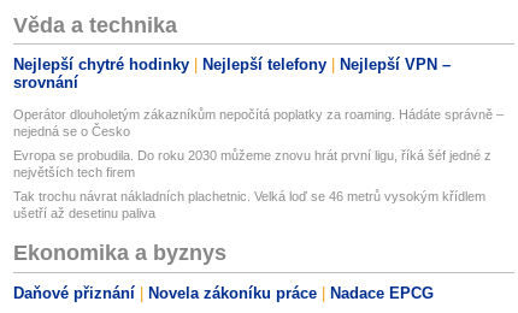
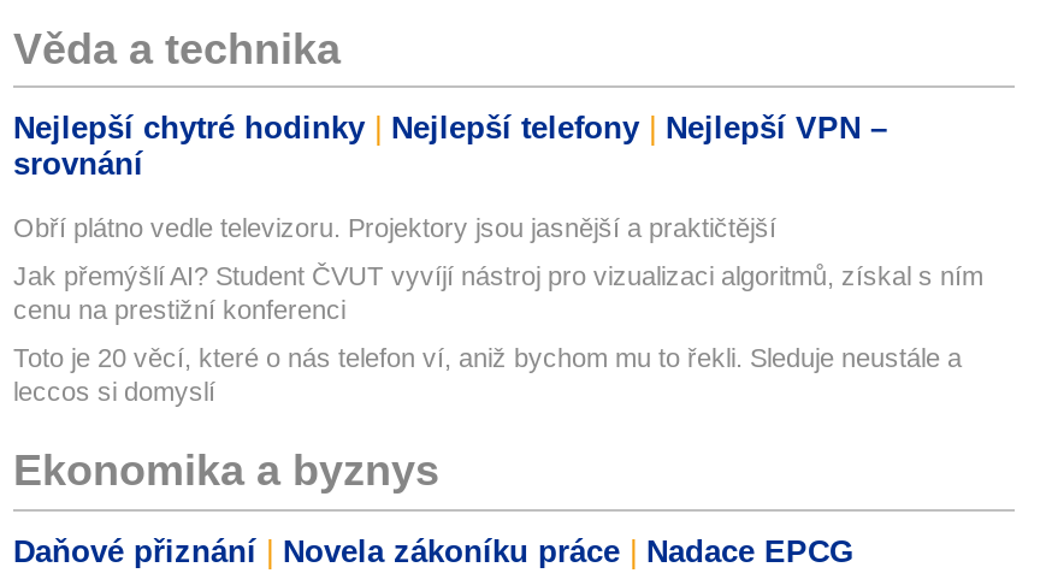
- Operátor dlouholetým zákazníkům nepočítá poplatky za roaming. Hádáte správně –
- nejedná se o Česko
+ Obří plátno vedle televizoru. Projektory jsou jasnější a praktičtější

- Evropa se probudila. Do roku 2030 můžeme znovu hrát první ligu, říká šéf jedné z
- největších tech firem
+ Jak přemýšlí AI? Student ČVUT vyvíjí nástroj pro vizualizaci algoritmů, získal s ním
+ cenu na prestižní konferenci

- Tak trochu návrat nákladních plachetnic. Velká loď se 46 metrů vysokým křídlem
- ušetří až desetinu paliva
+ Toto je 20 věcí, které o nás telefon ví, aniž bychom mu to řekli. Sleduje neustále a
+ leccos si domyslí
